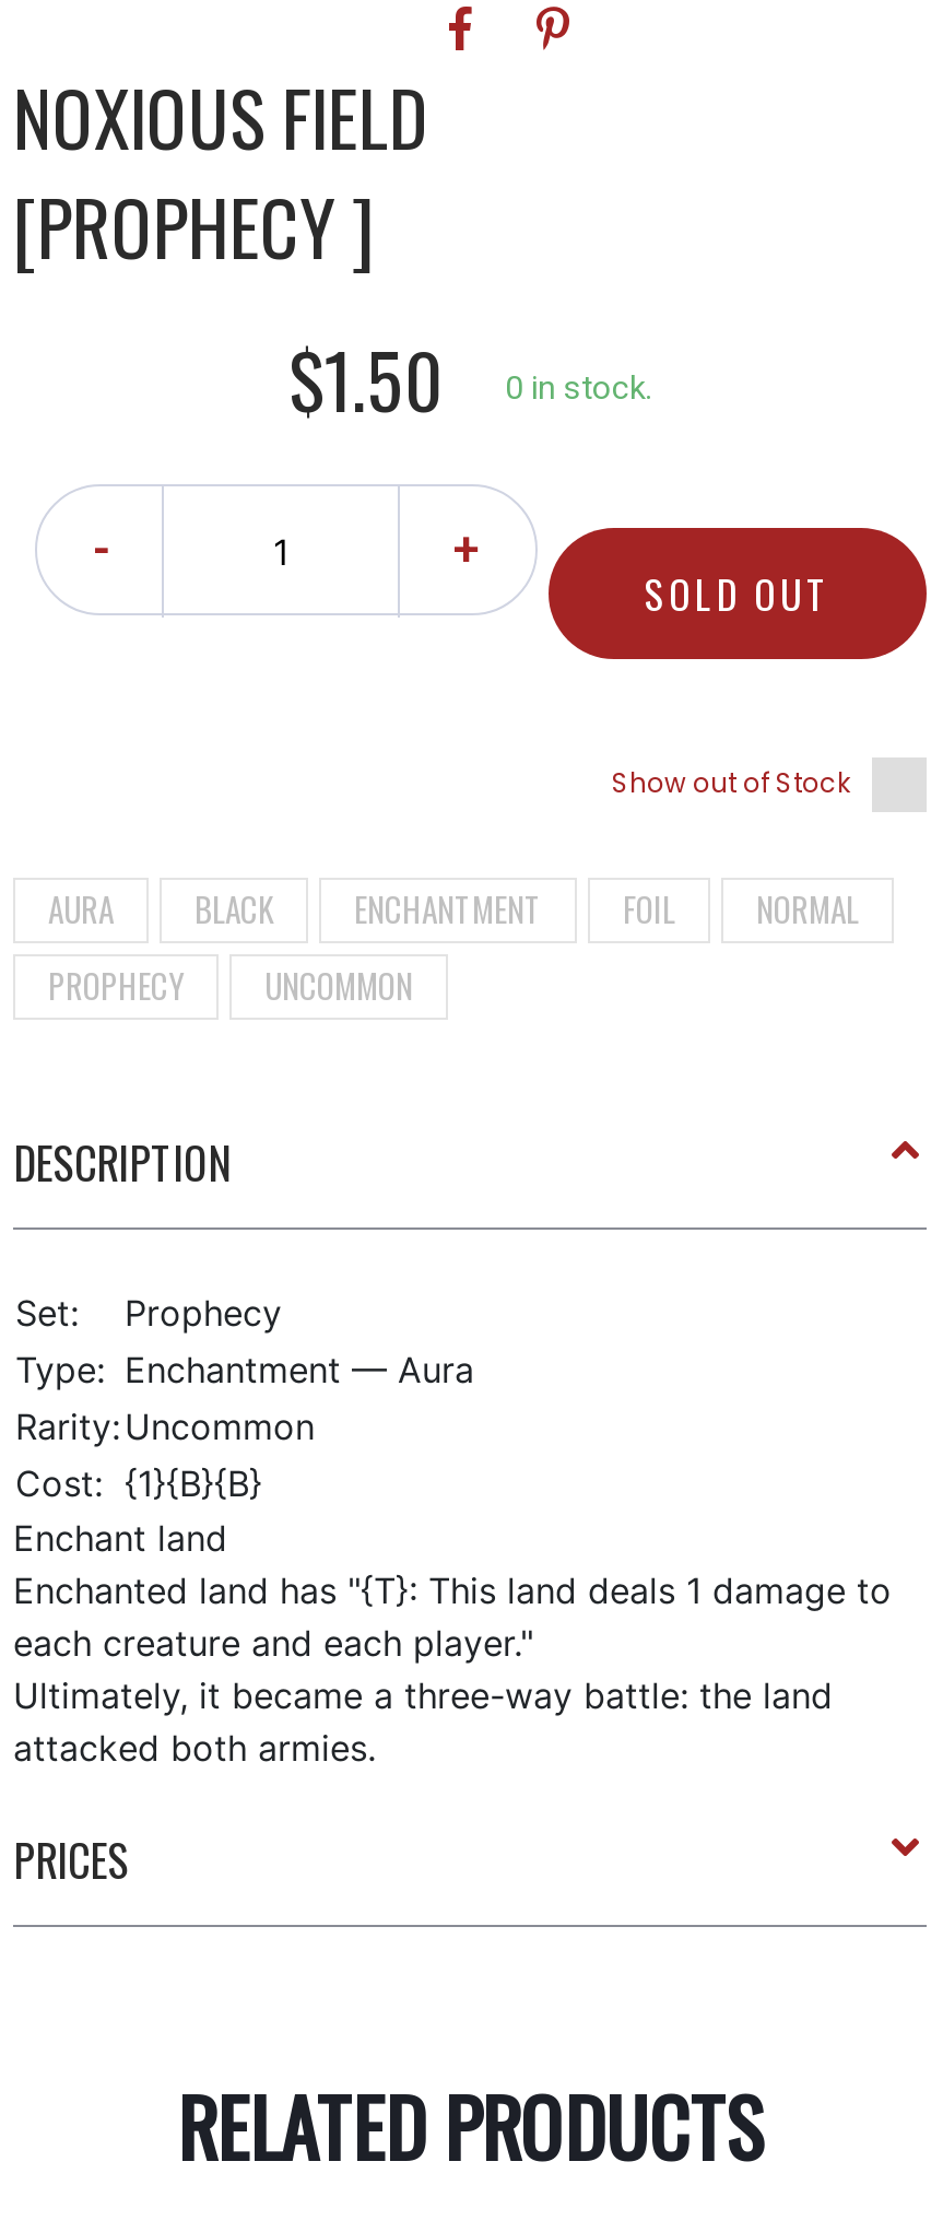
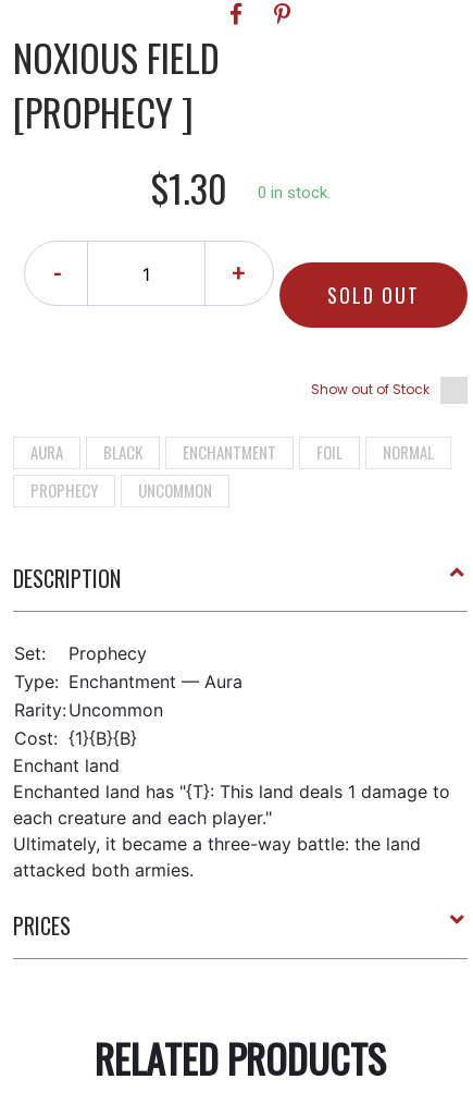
- $1.50 0 in stock.
+ $1.30 0 in stock.
